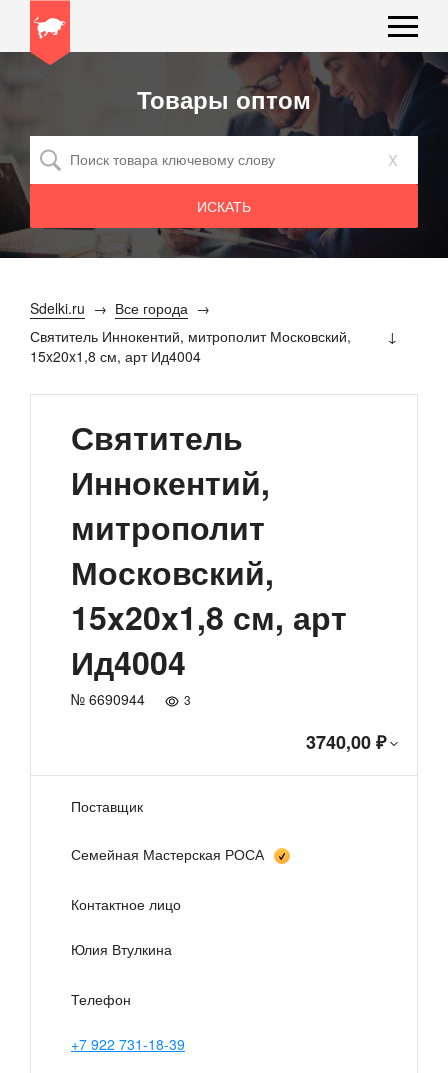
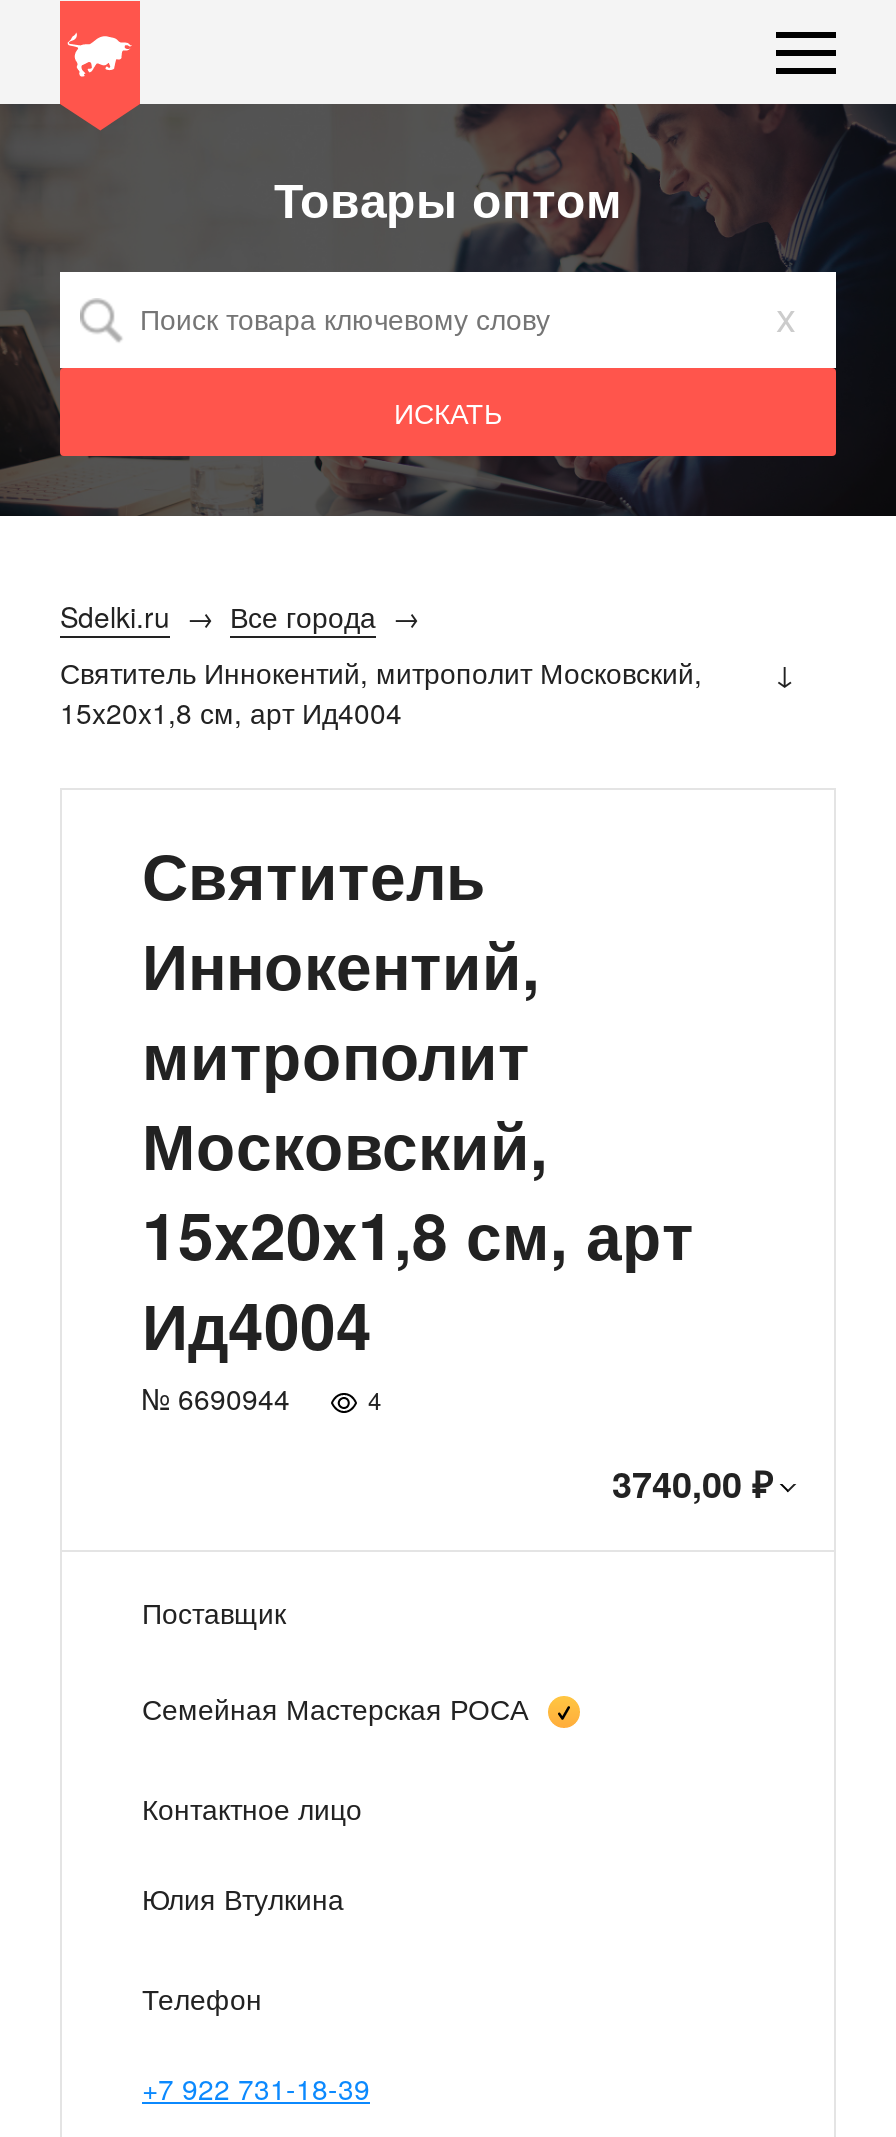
- 3
+ 4
